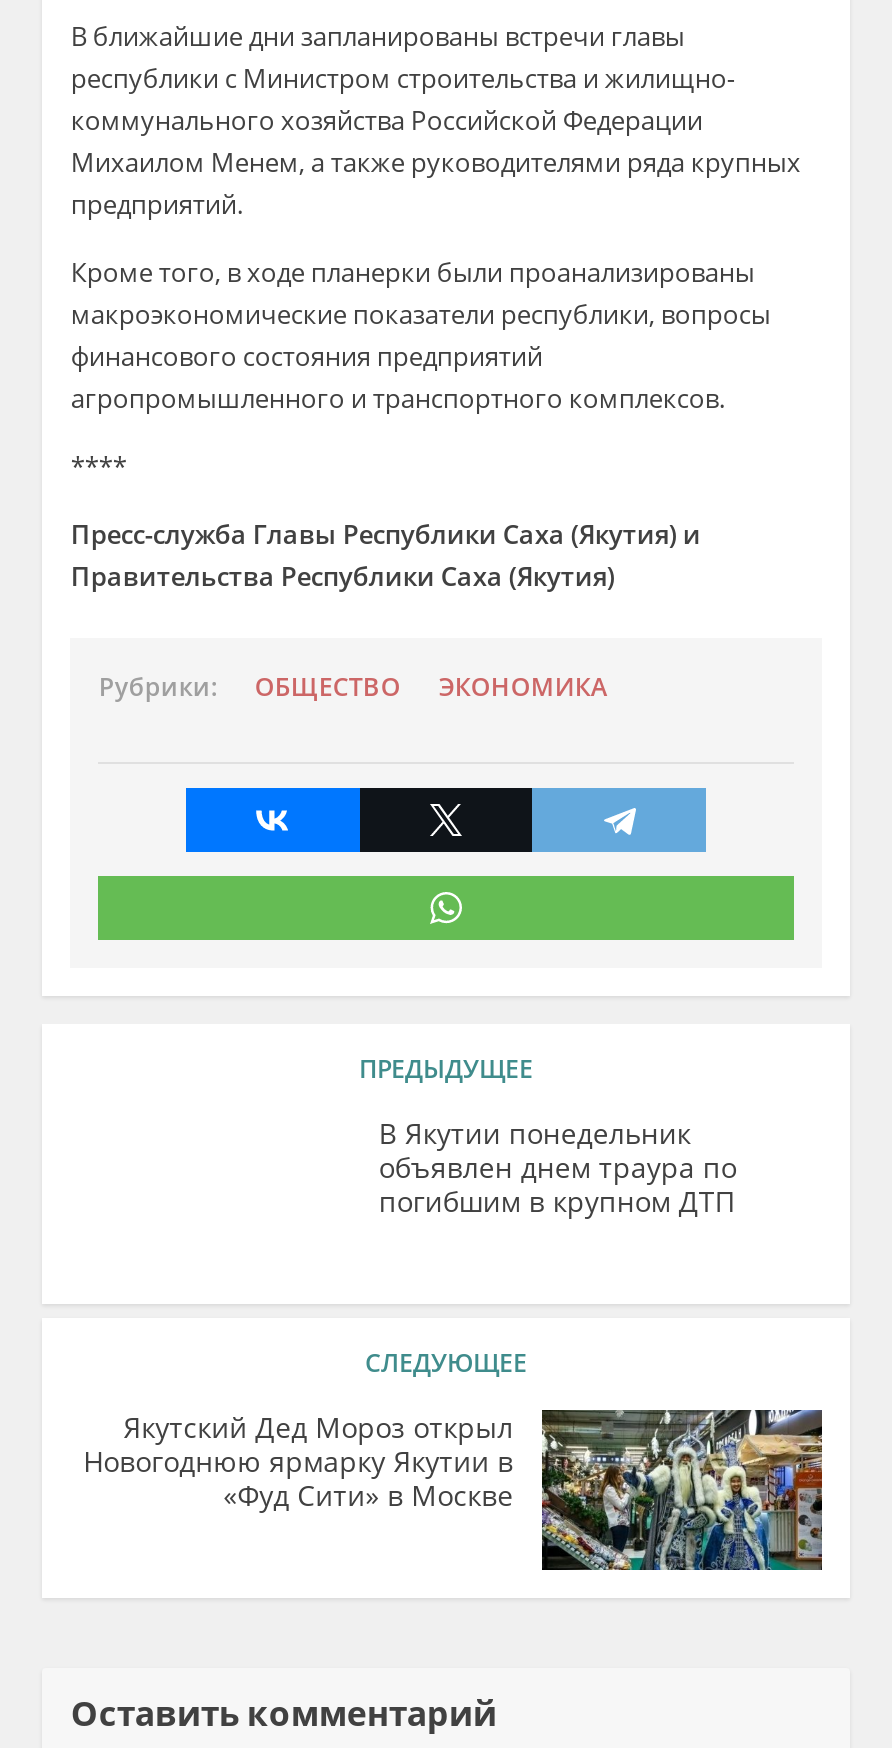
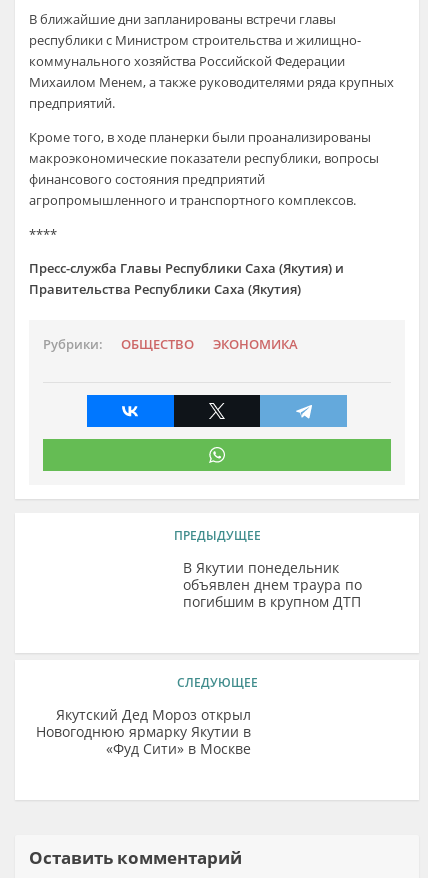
- [image]
